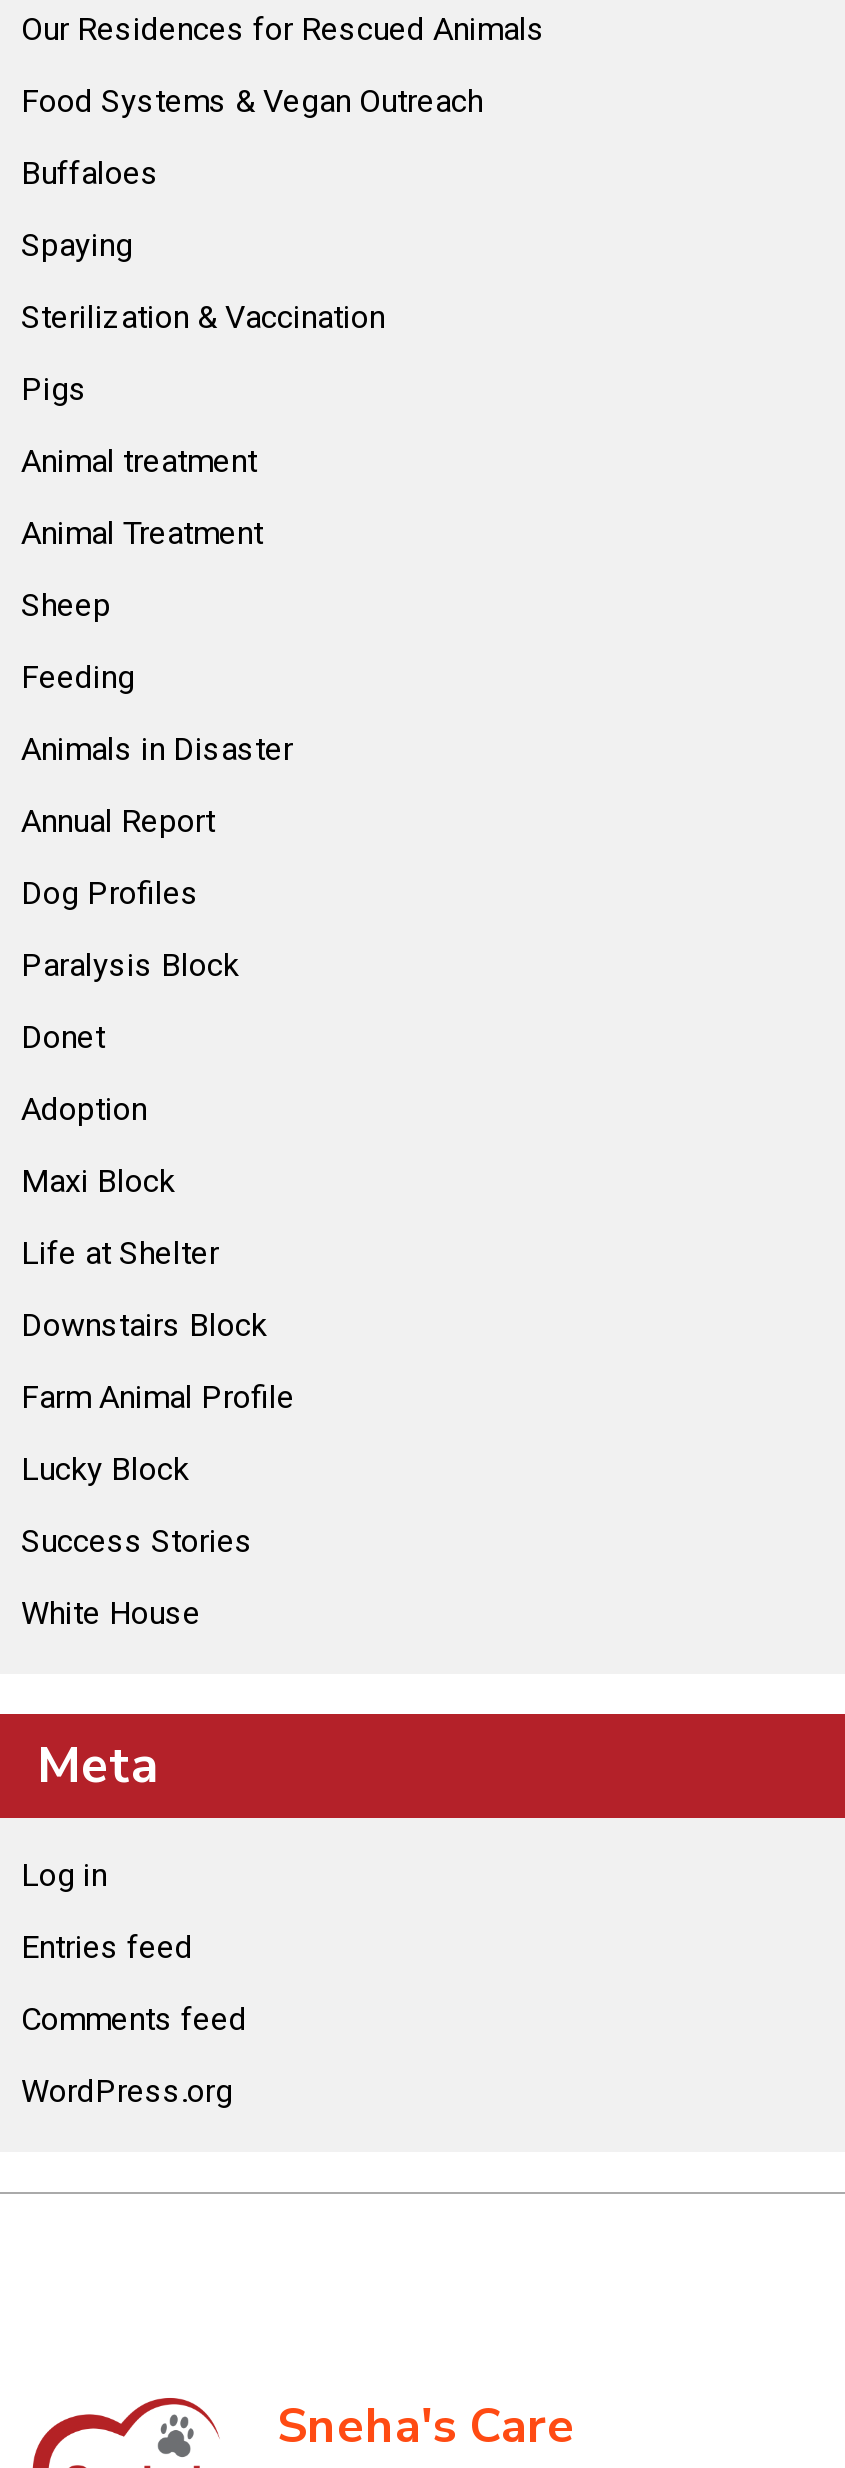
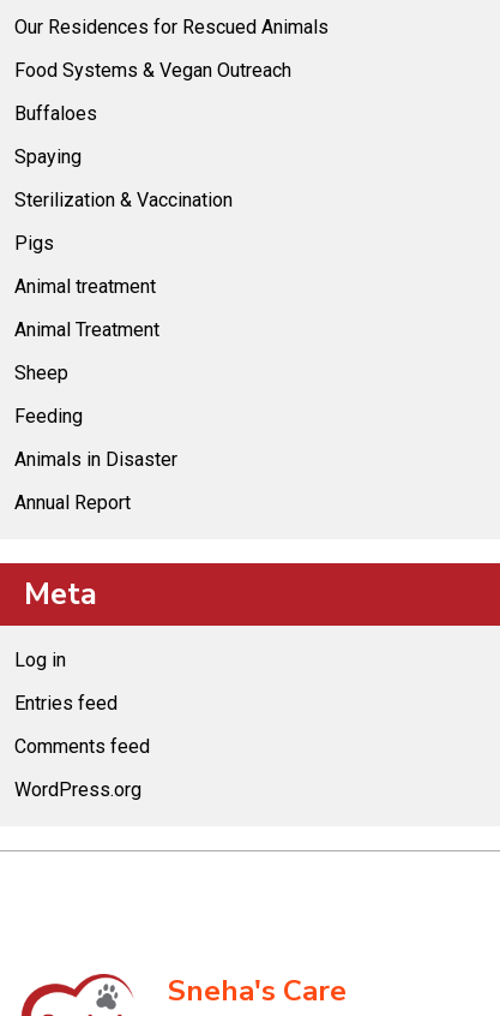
- Dog Profiles
- Paralysis Block
- Donet
- Adoption
- Maxi Block
- Life at Shelter
- Downstairs Block
- Farm Animal Profile
- Lucky Block
- Success Stories
- White House
